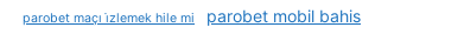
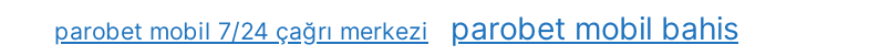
- parobet maçı i̇zlemek hile mi
+ parobet mobil 7/24 çağrı merkezi
